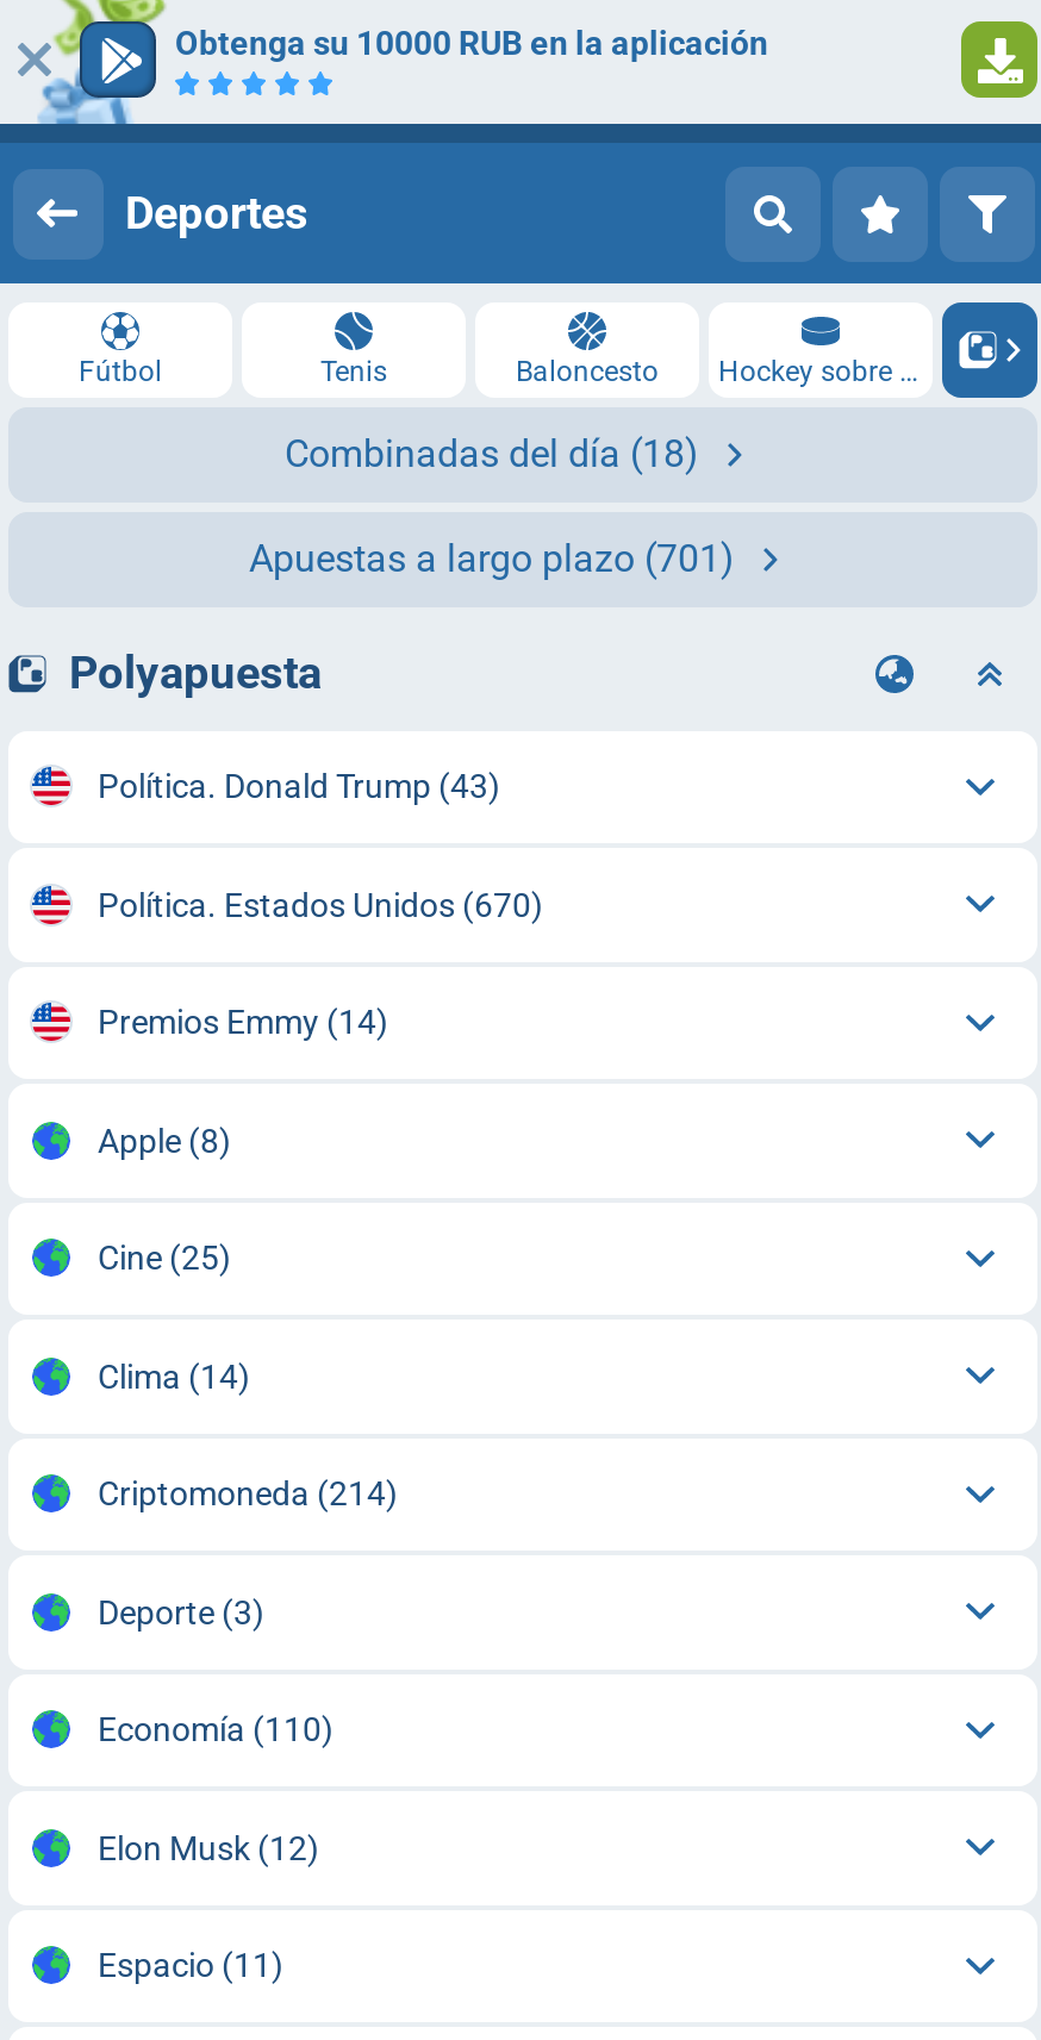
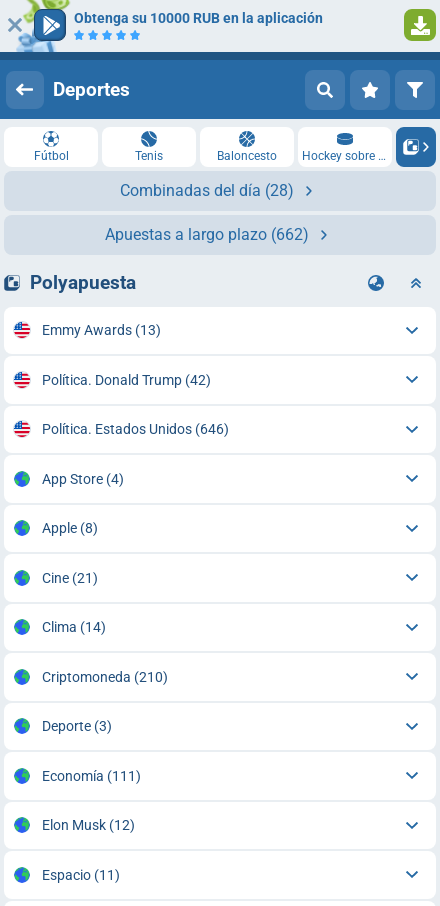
- Combinadas del día (18)
+ Combinadas del día (28)

- Apuestas a largo plazo (701)
+ Apuestas a largo plazo (662)

- Política. Donald Trump (43)
- Política. Estados Unidos (670)
- Premios Emmy (14)
+ Emmy Awards (13)
+ Política. Donald Trump (42)
+ Política. Estados Unidos (646)
+ App Store (4)

- Cine (25)
+ Cine (21)

- Criptomoneda (214)
+ Criptomoneda (210)

- Economía (110)
+ Economía (111)
